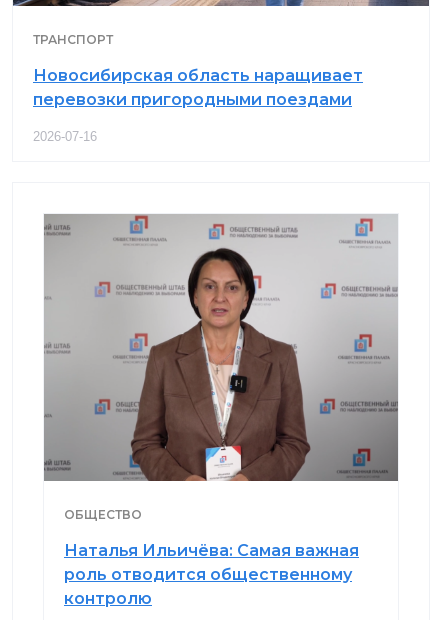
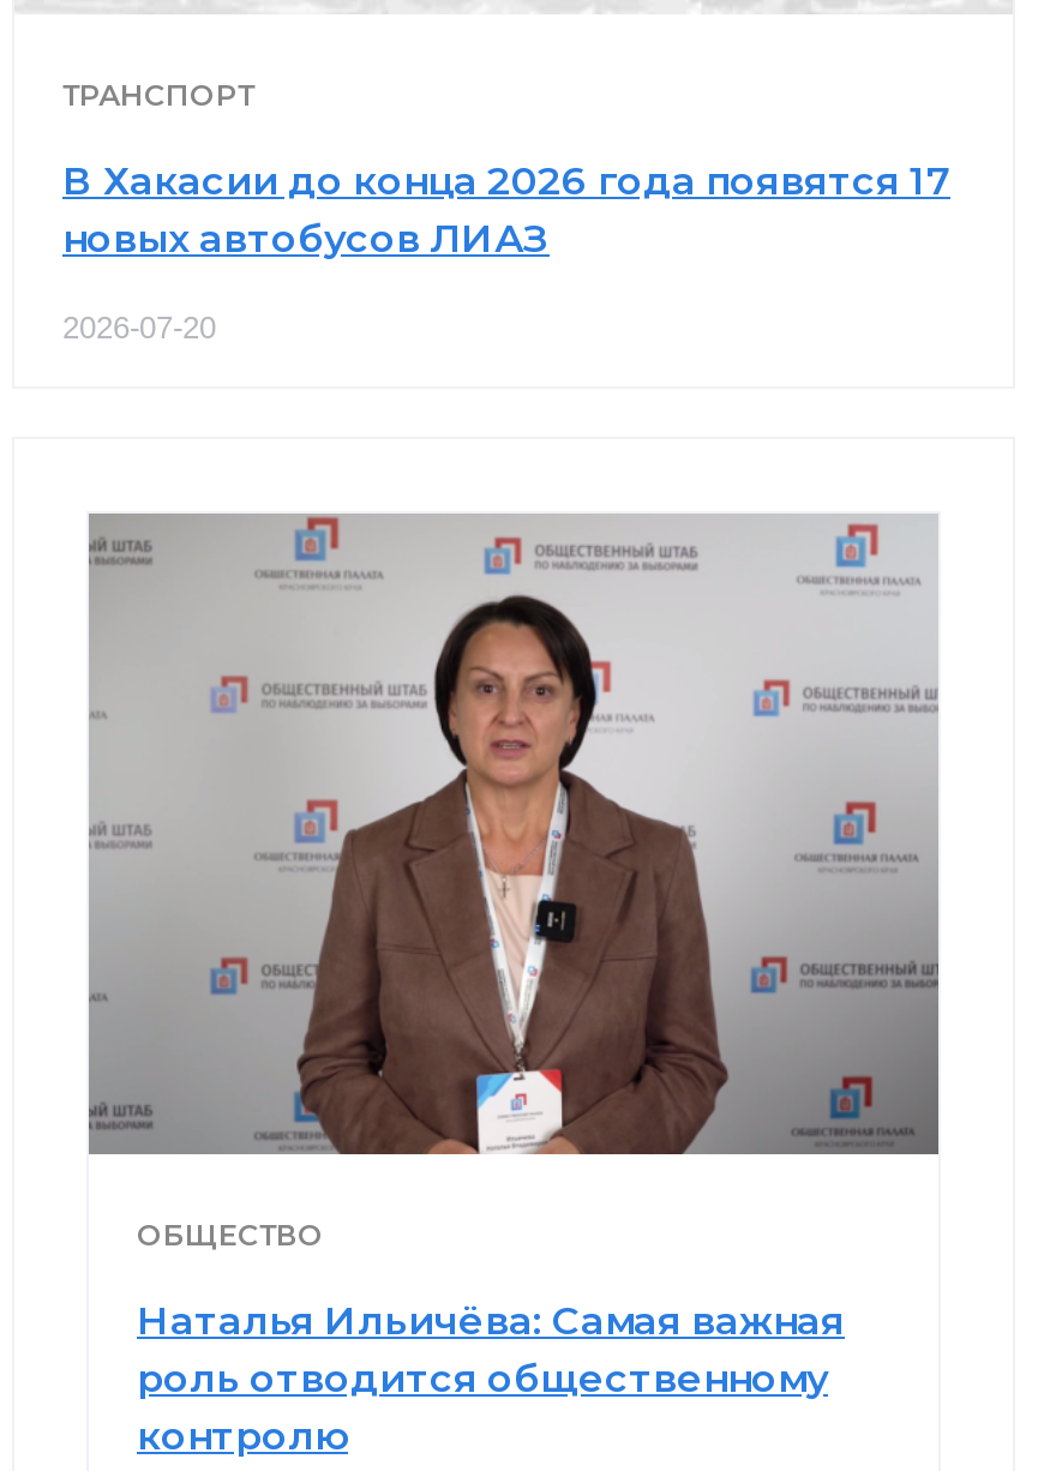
- Новосибирская область наращивает
- перевозки пригородными поездами
+ В Хакасии до конца 2026 года появятся 17
+ новых автобусов ЛИАЗ

- 2026-07-16
+ 2026-07-20
